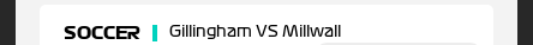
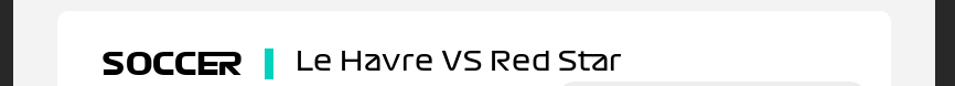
- Gillingham VS Millwall
+ Le Havre VS Red Star
